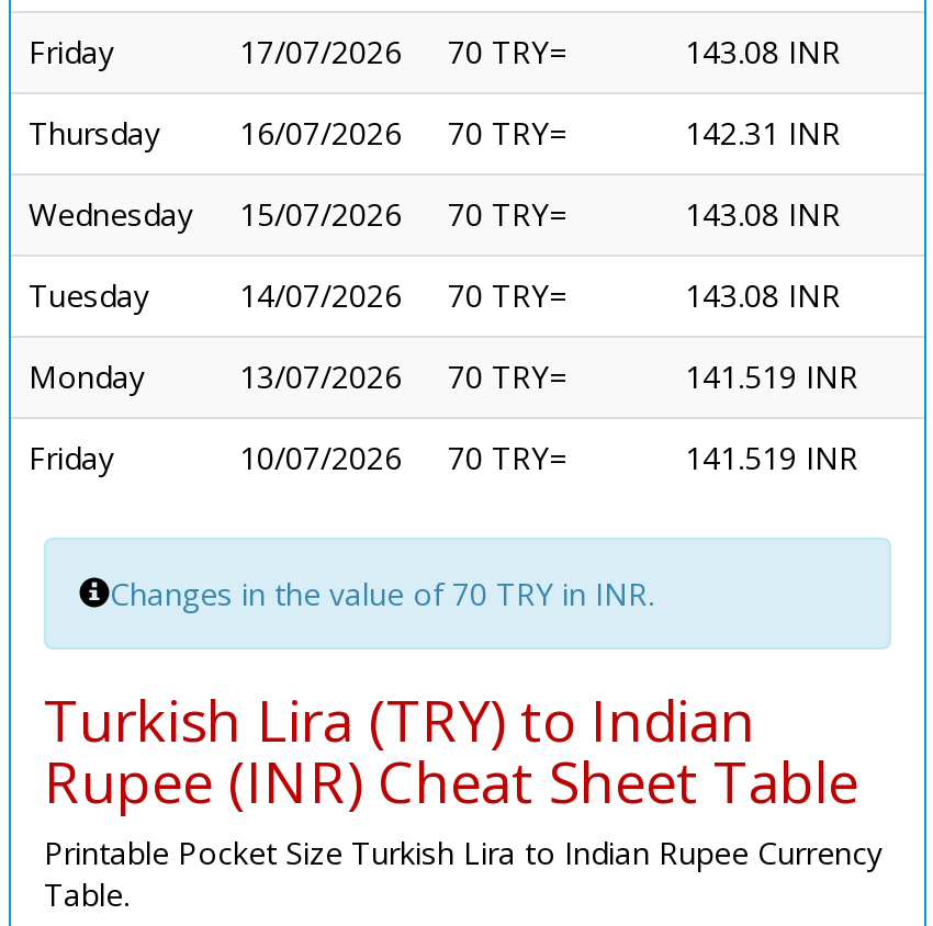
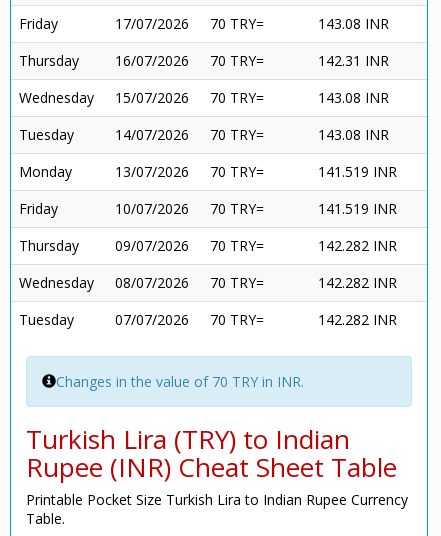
+ Thursday
+ 09/07/2026
+ 70 TRY=
+ 142.282 INR
+ Wednesday
+ 08/07/2026
+ 70 TRY=
+ 142.282 INR
+ Tuesday
+ 07/07/2026
+ 70 TRY=
+ 142.282 INR
